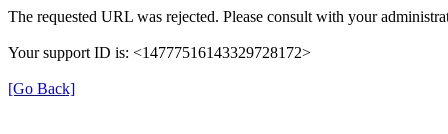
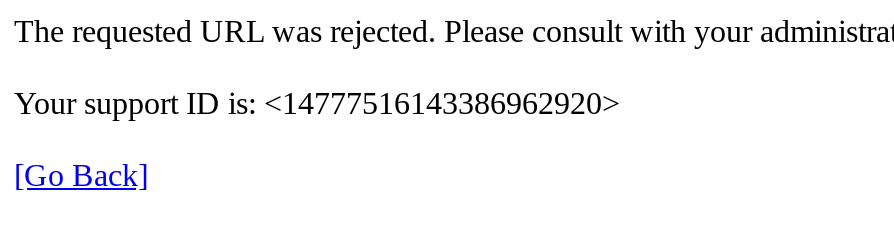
- Your support ID is: <14777516143329728172>
+ Your support ID is: <14777516143386962920>
